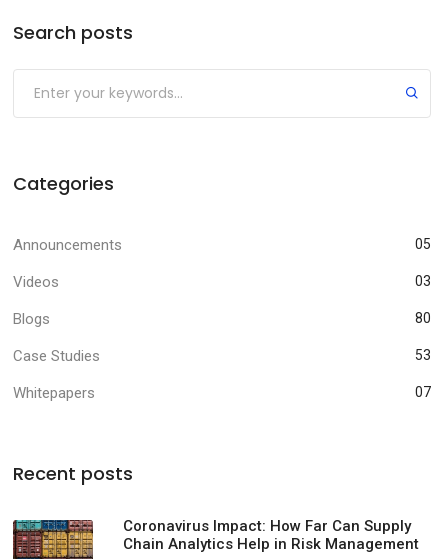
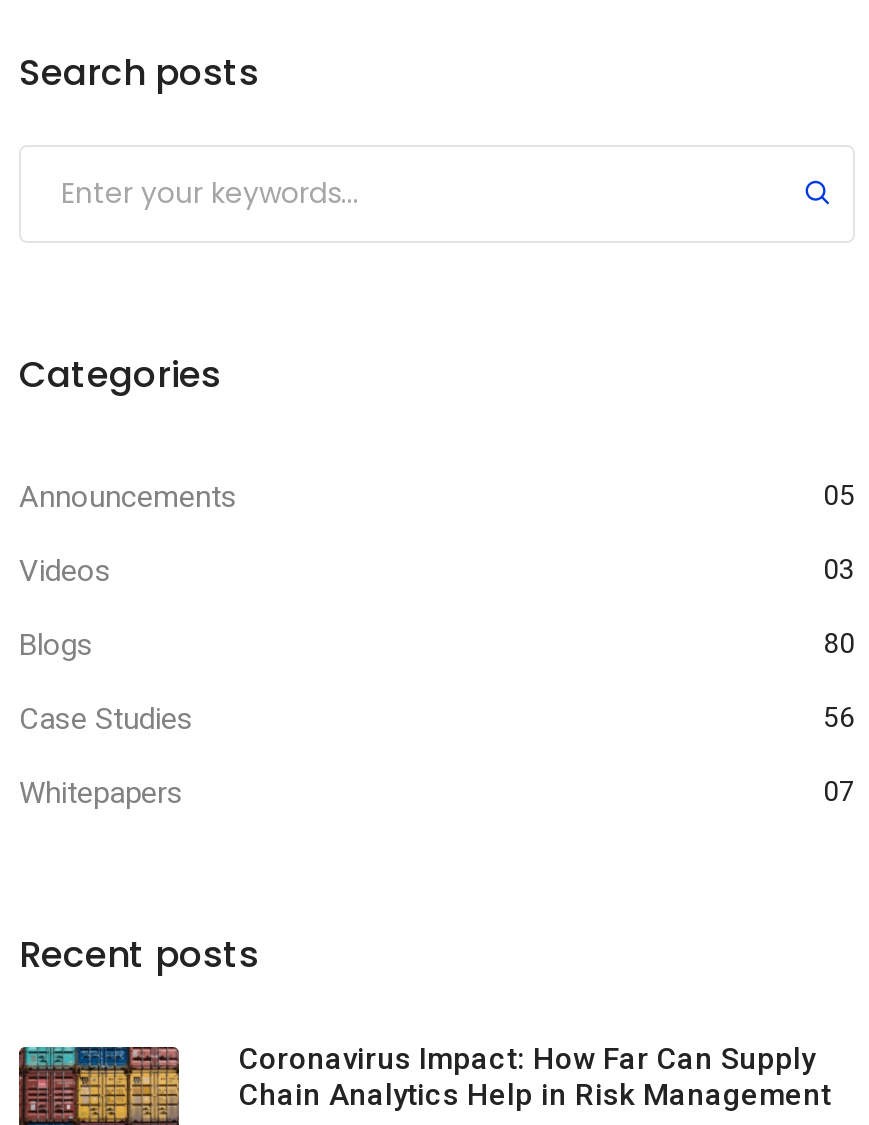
- 53
+ 56
